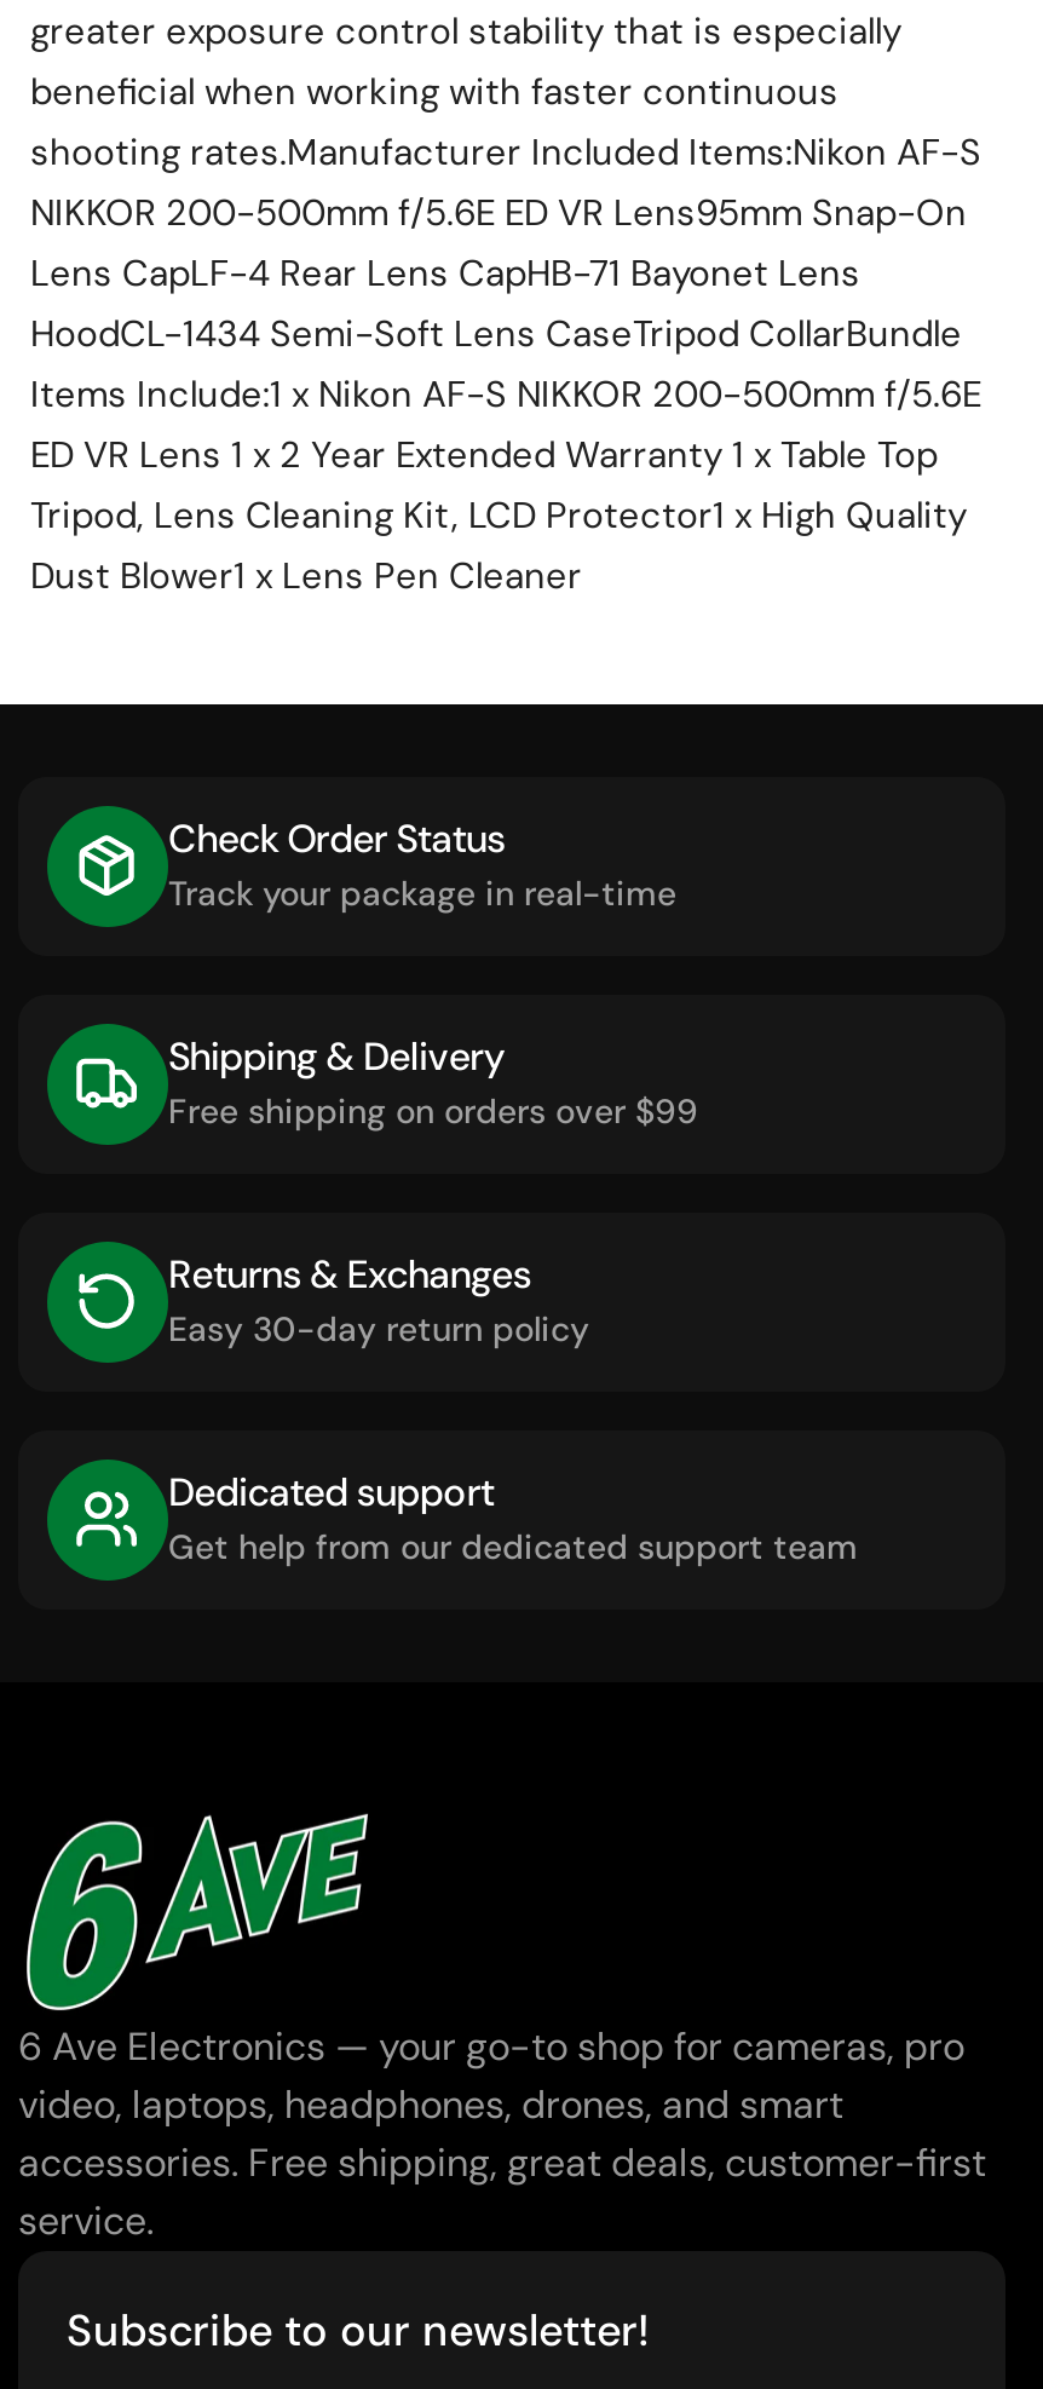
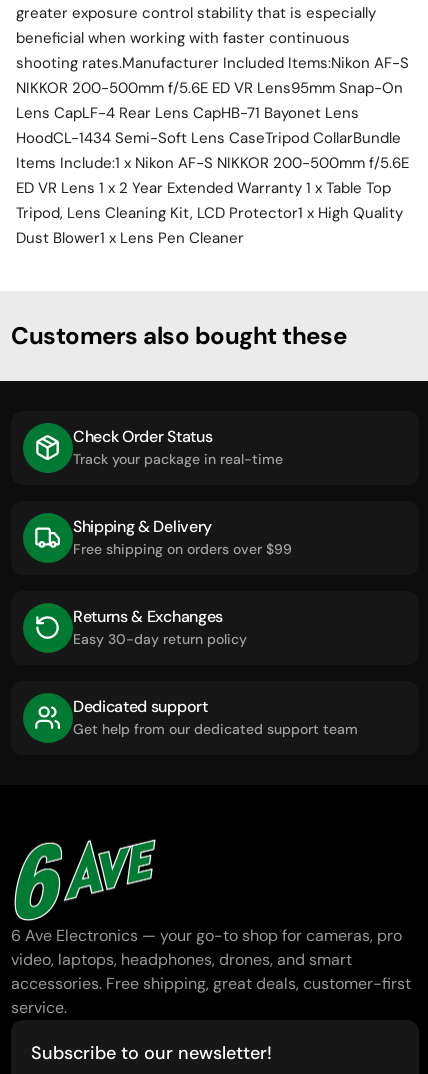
+ Customers also bought these
